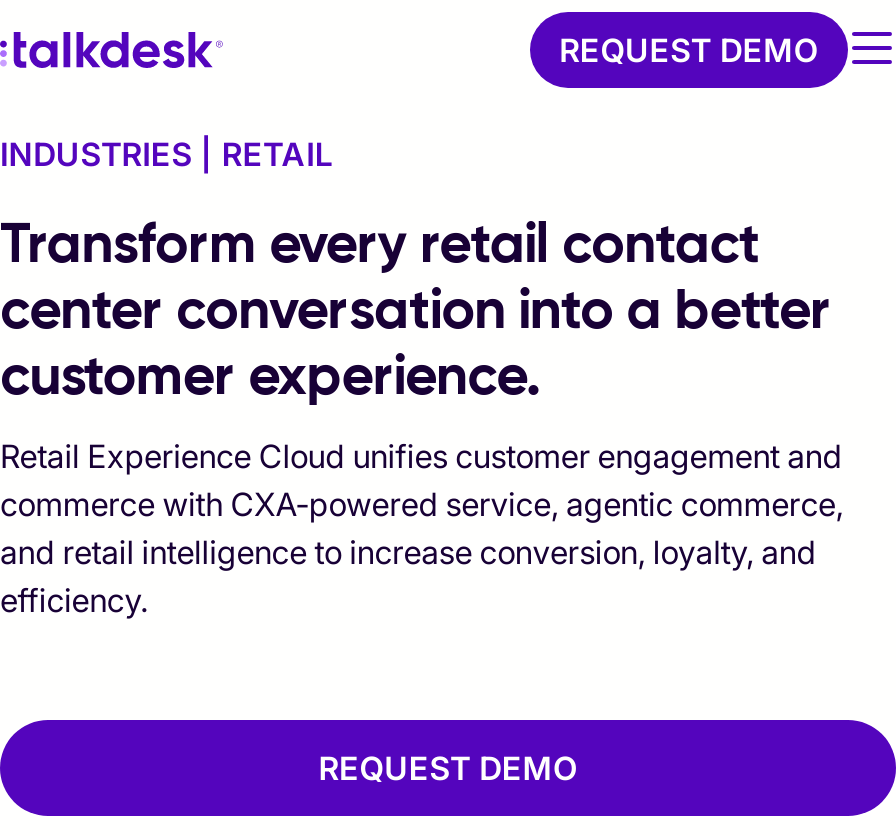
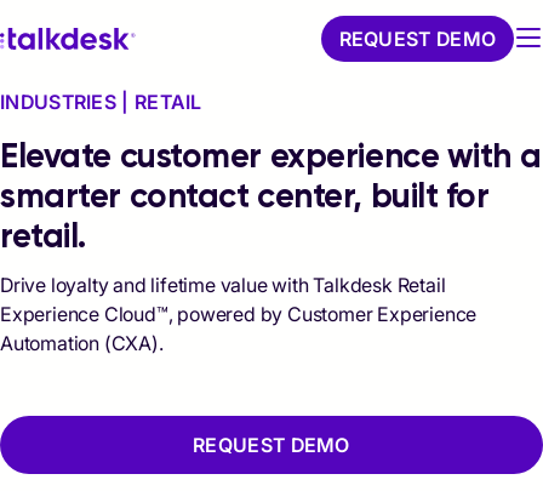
- Transform every retail contact
- center conversation into a better
- customer experience.
- Retail Experience Cloud unifies customer engagement and
- commerce with CXA-powered service, agentic commerce,
- and retail intelligence to increase conversion, loyalty, and
- efficiency.
+ Elevate customer experience with a
+ smarter contact center, built for
+ retail.
+ Drive loyalty and lifetime value with Talkdesk Retail
+ Experience Cloud™, powered by Customer Experience
+ Automation (CXA).
